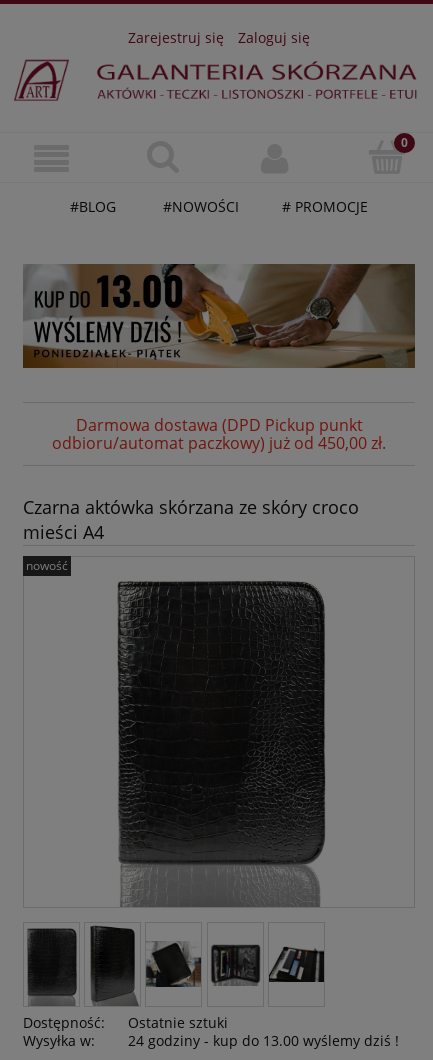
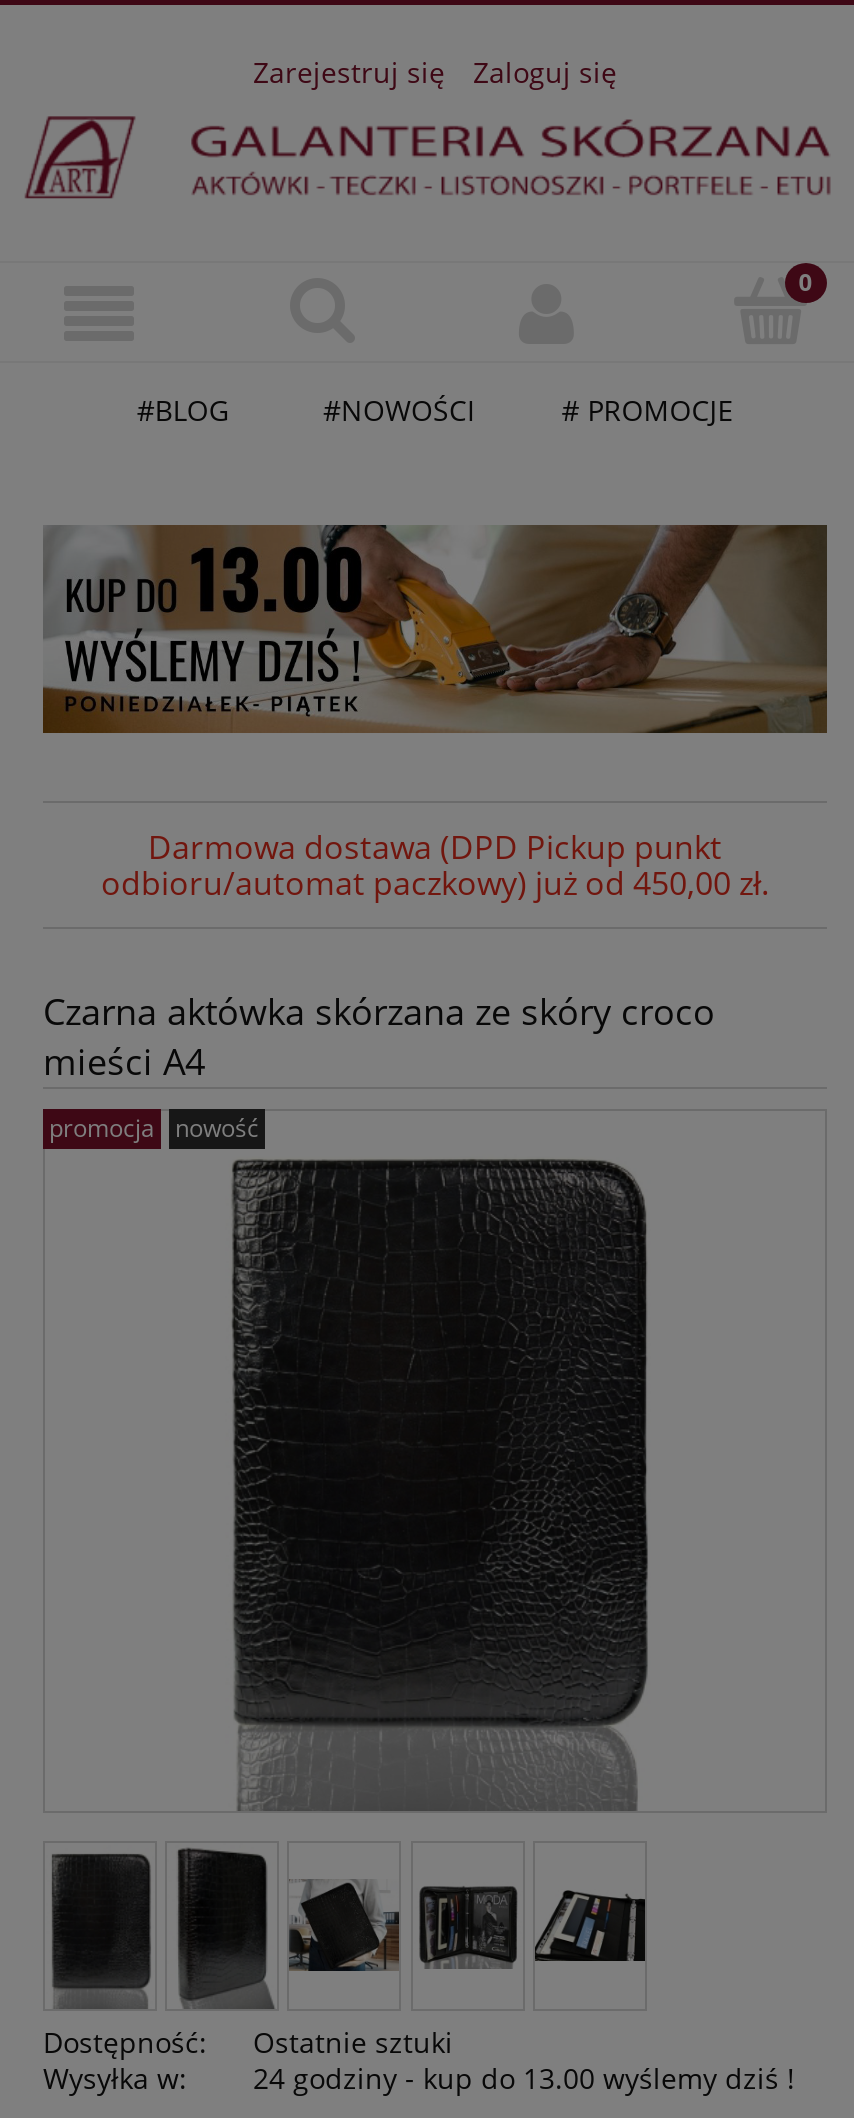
- nowość
+ promocja nowość
